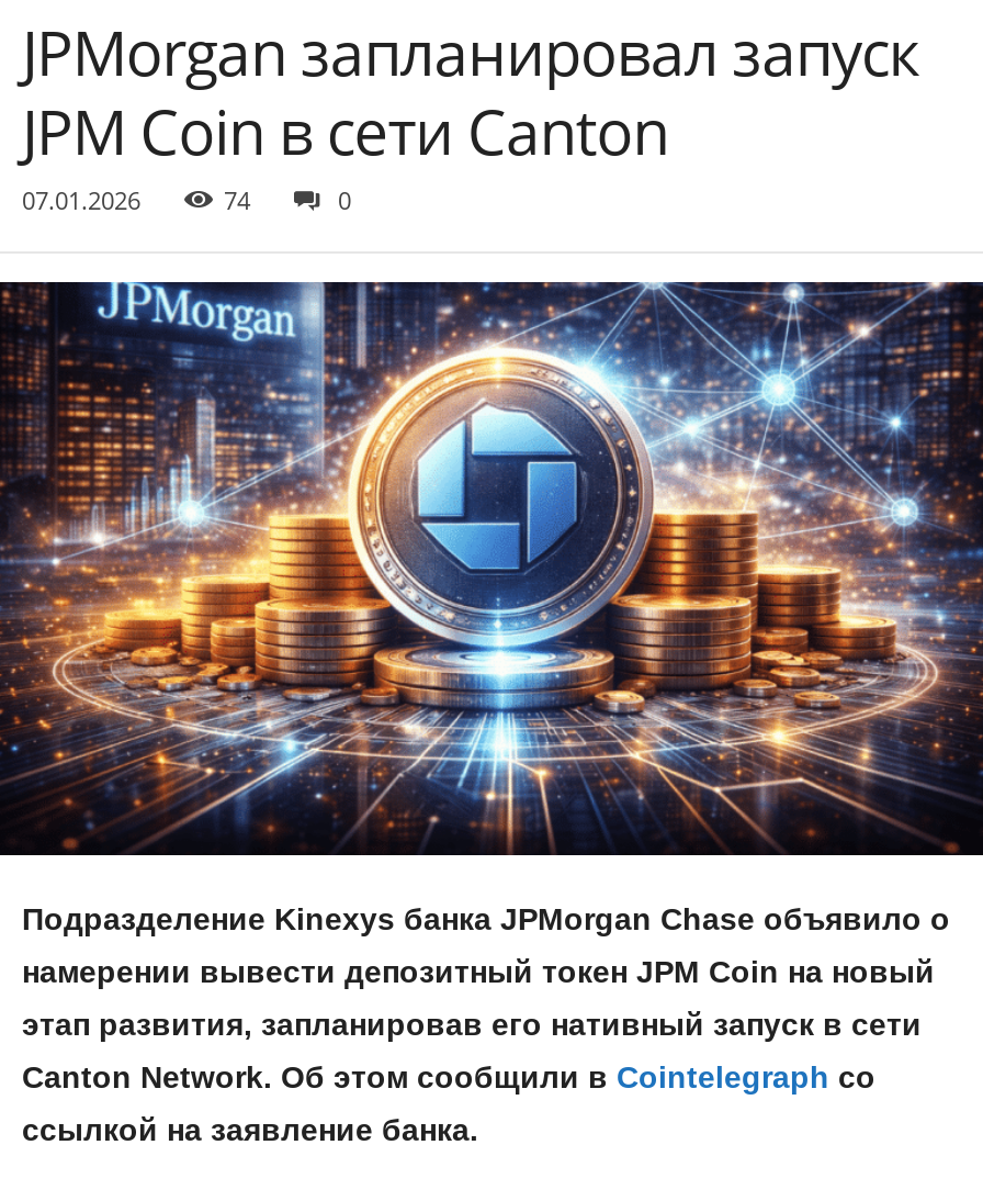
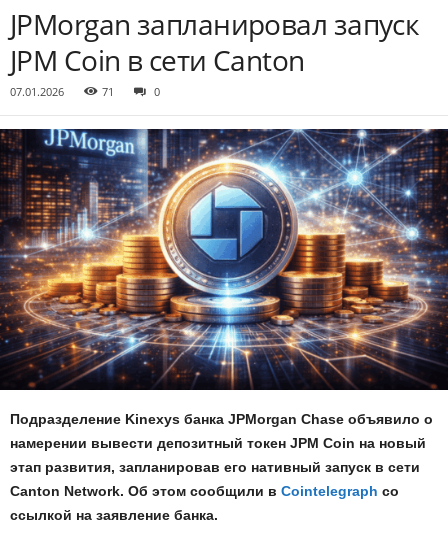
- 74
+ 71
